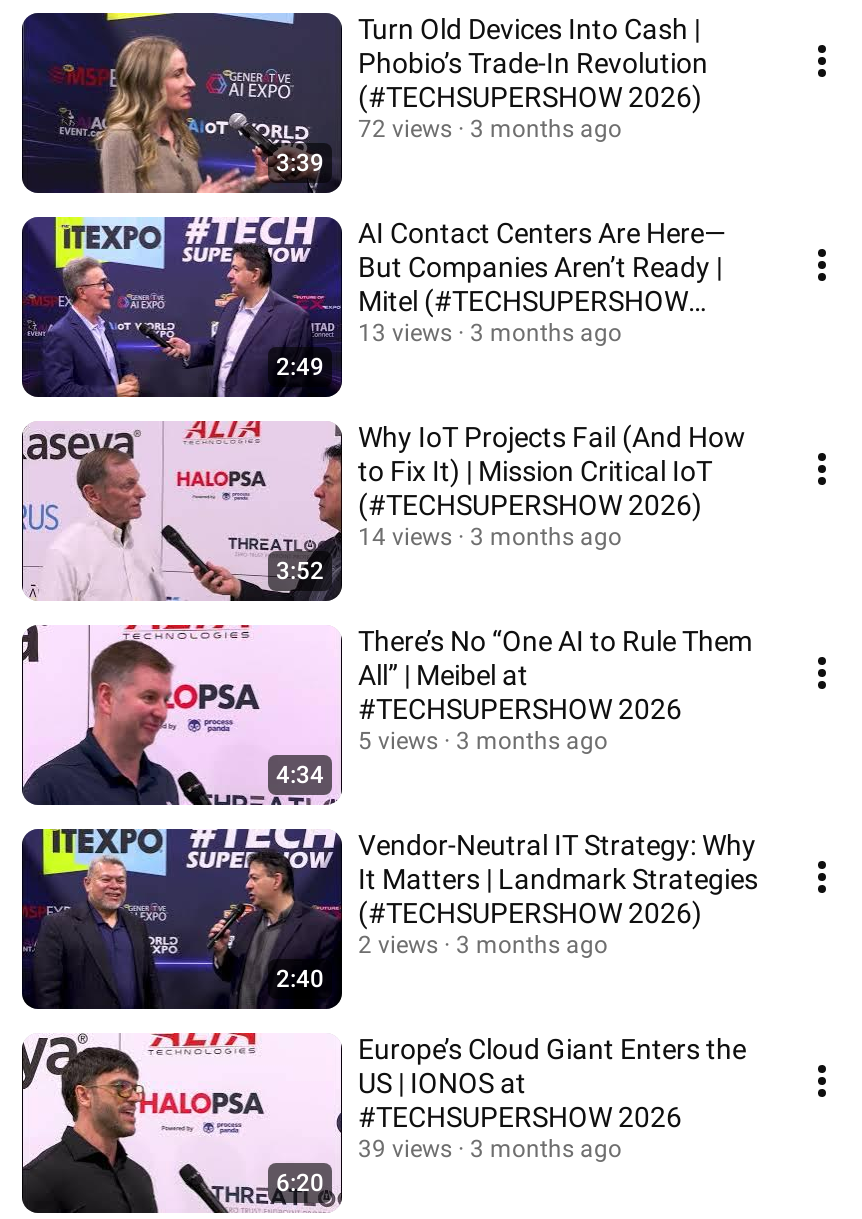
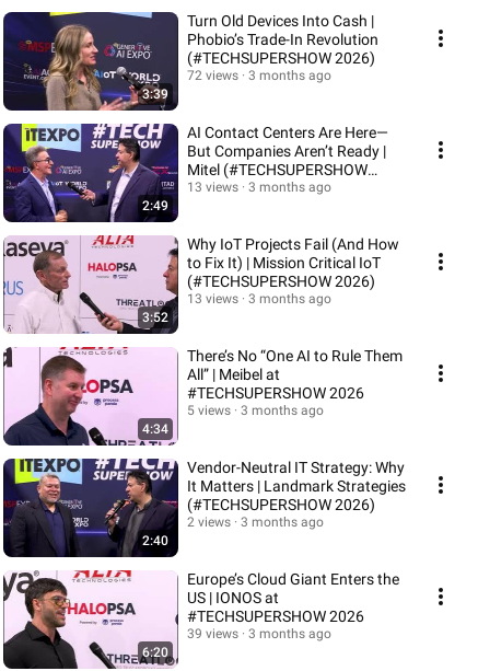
- 14 views 3 months ago
+ 13 views 3 months ago
